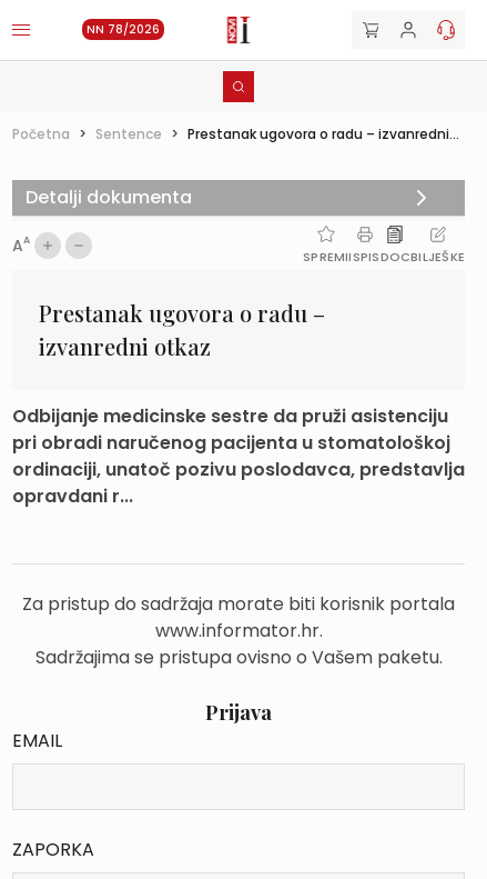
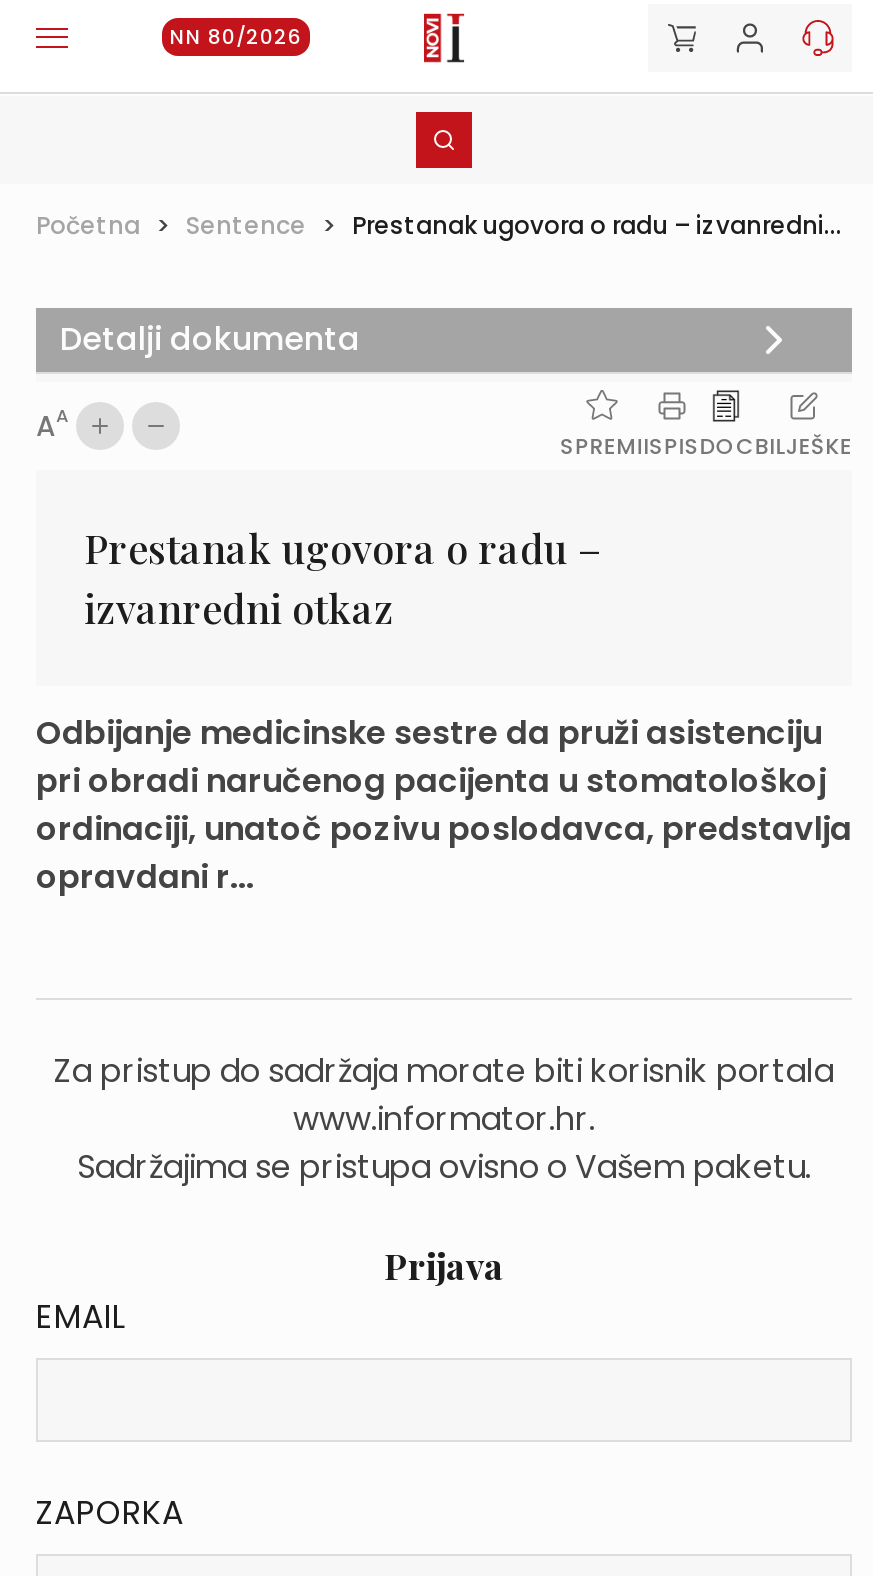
- NN 78/2026
+ NN 80/2026
